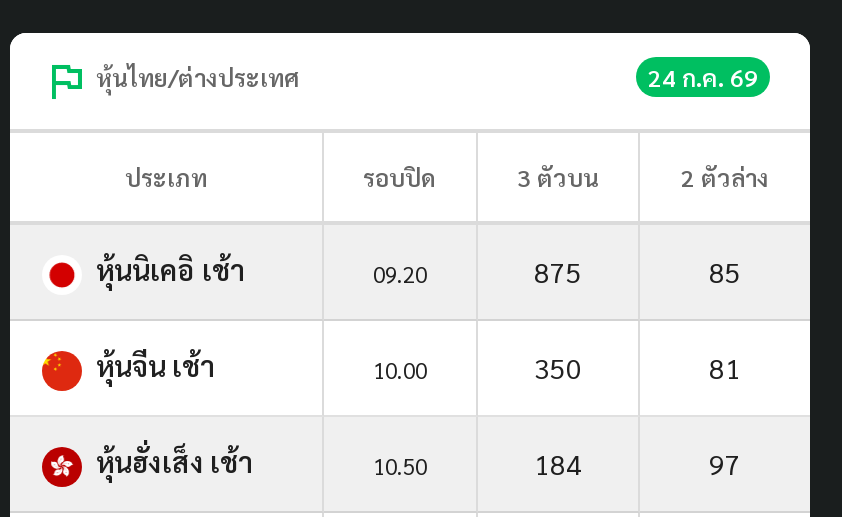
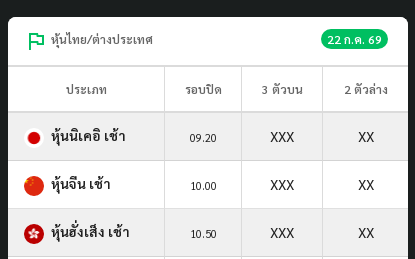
- 24 ก.ค. 69
+ 22 ก.ค. 69

- 875
- 85
+ XXX
+ XX

- 350
- 81
+ XXX
+ XX

- 184
- 97
+ XXX
+ XX
